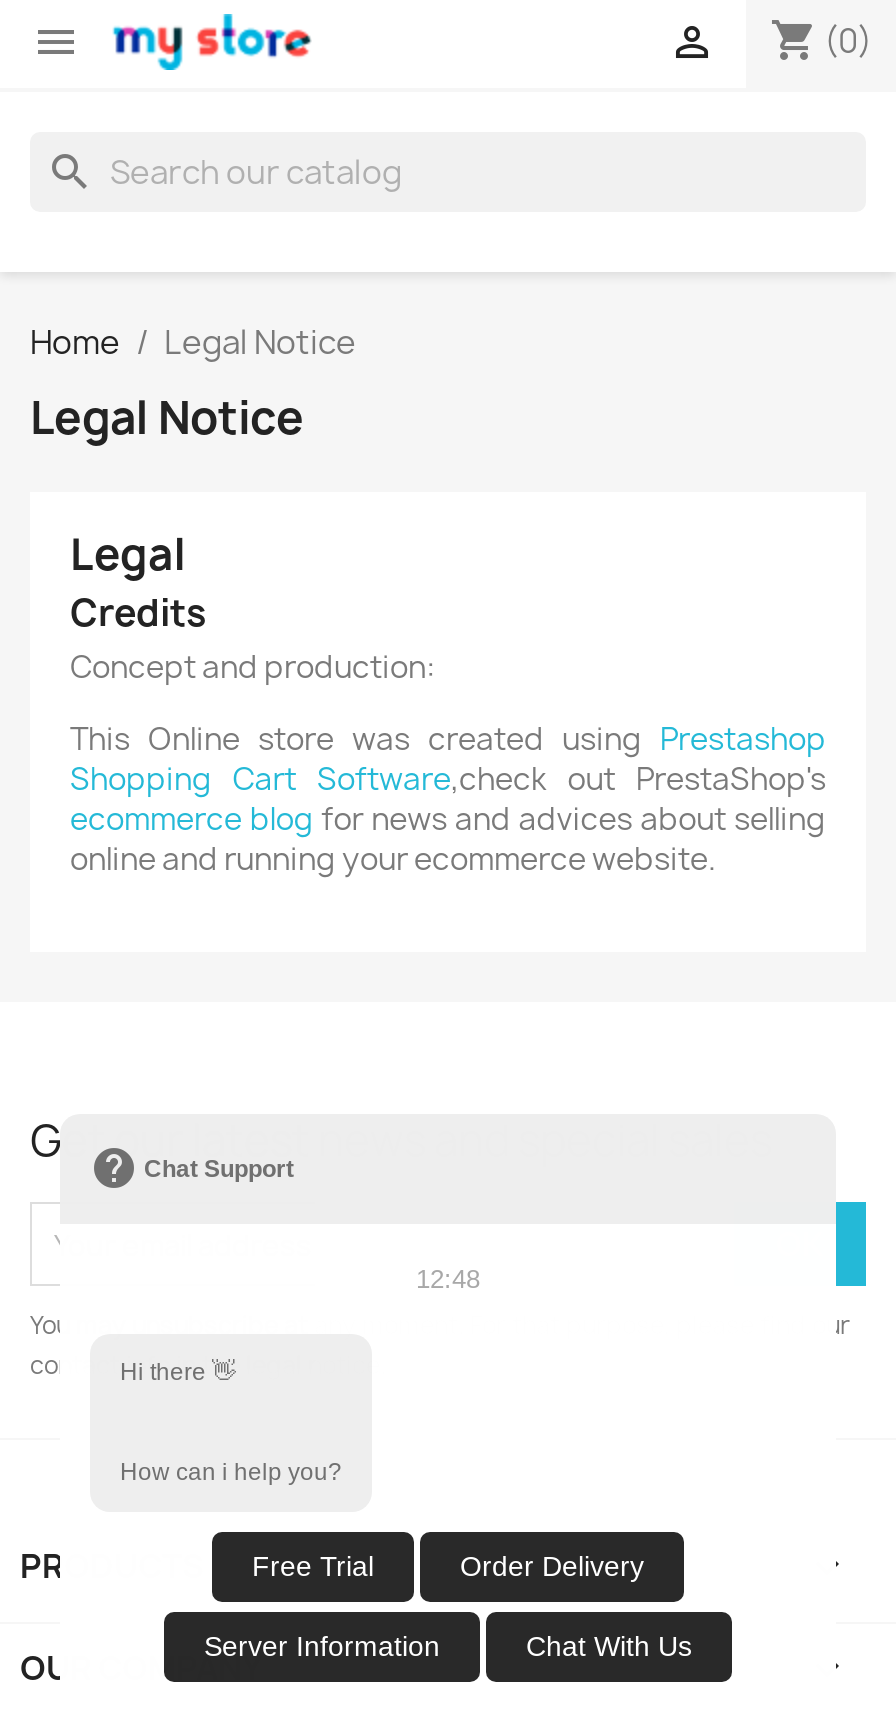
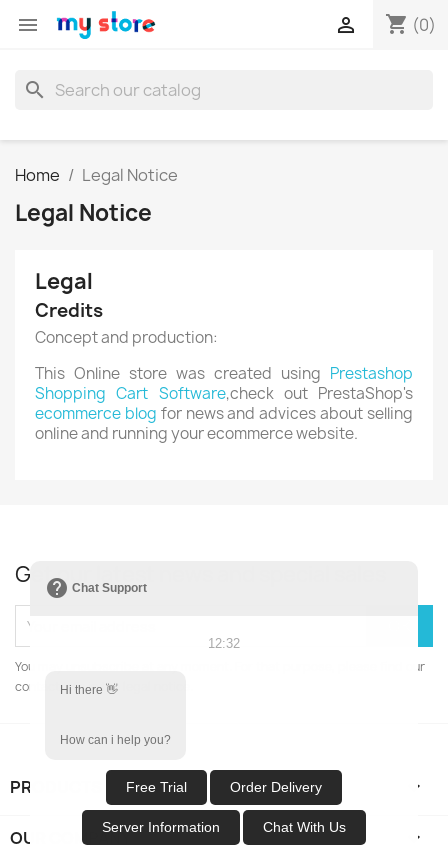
- 12:48
+ 12:32
